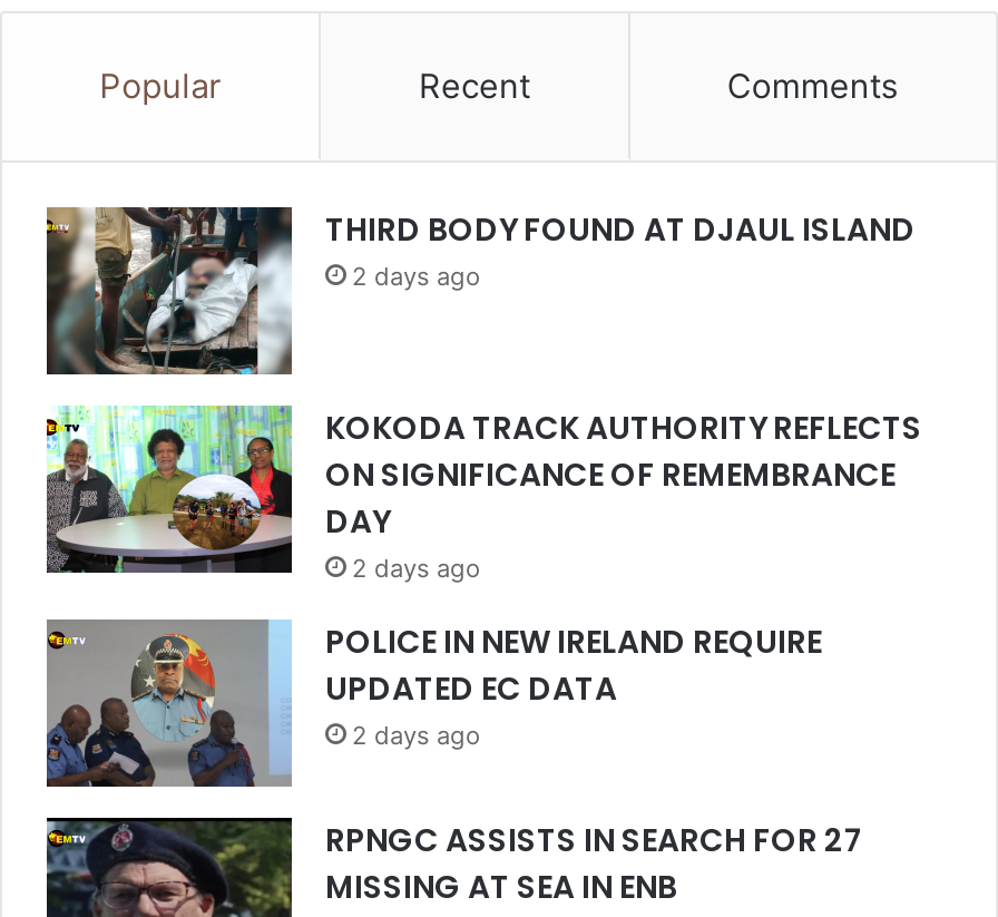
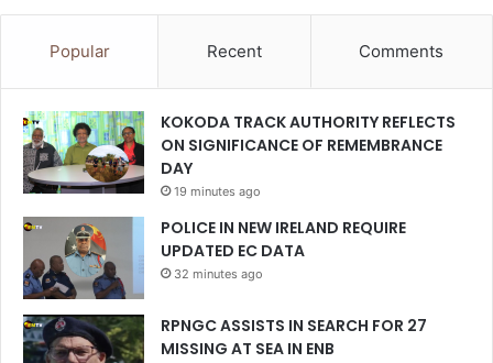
- [image]
- THIRD BODY FOUND AT DJAUL ISLAND
- 2 days ago

- 2 days ago
+ 19 minutes ago

- 2 days ago
+ 32 minutes ago
